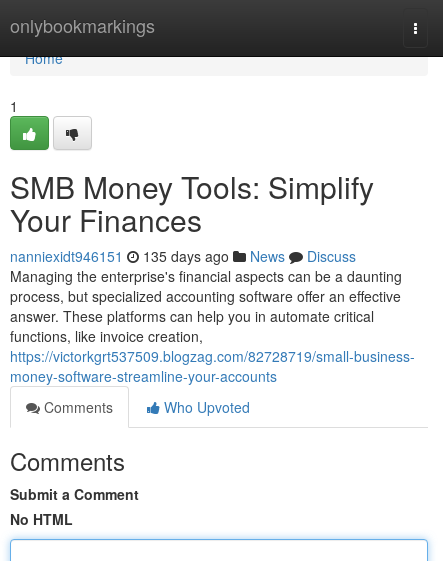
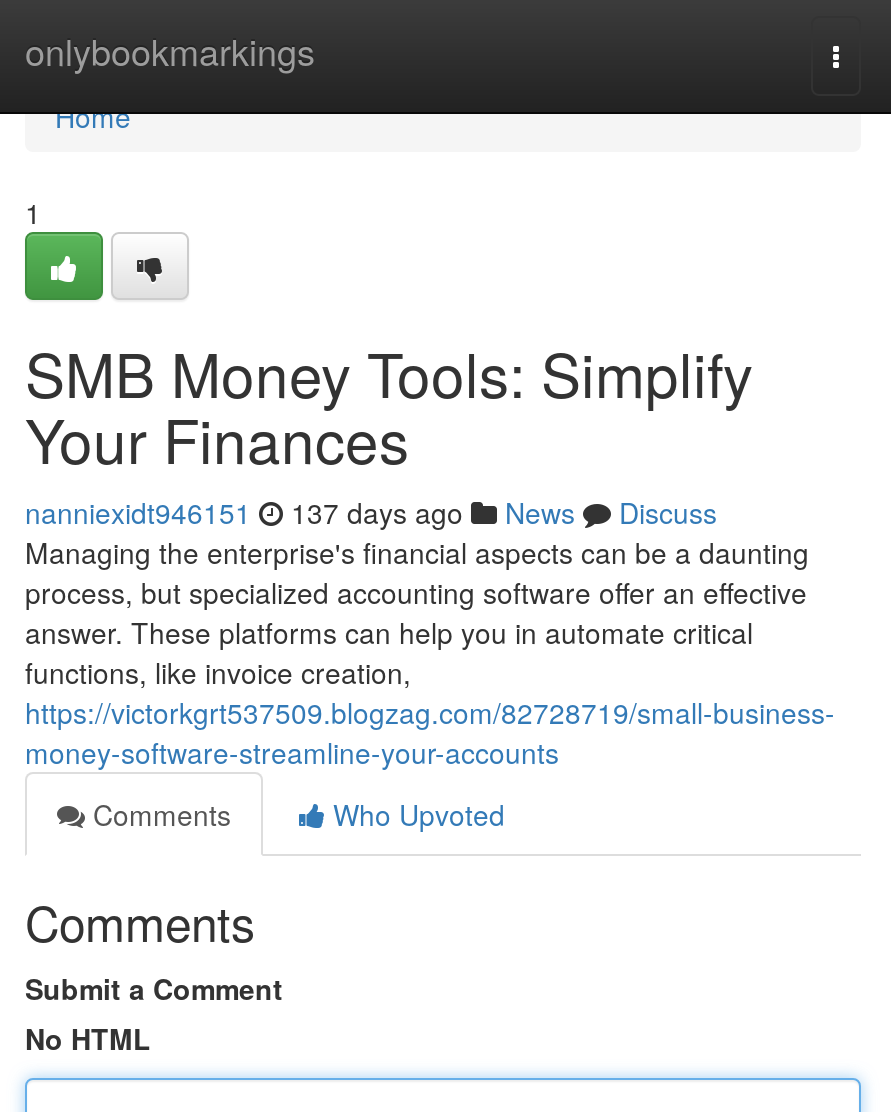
- nanniexidt946151 135 days ago News Discuss
+ nanniexidt946151 137 days ago News Discuss
